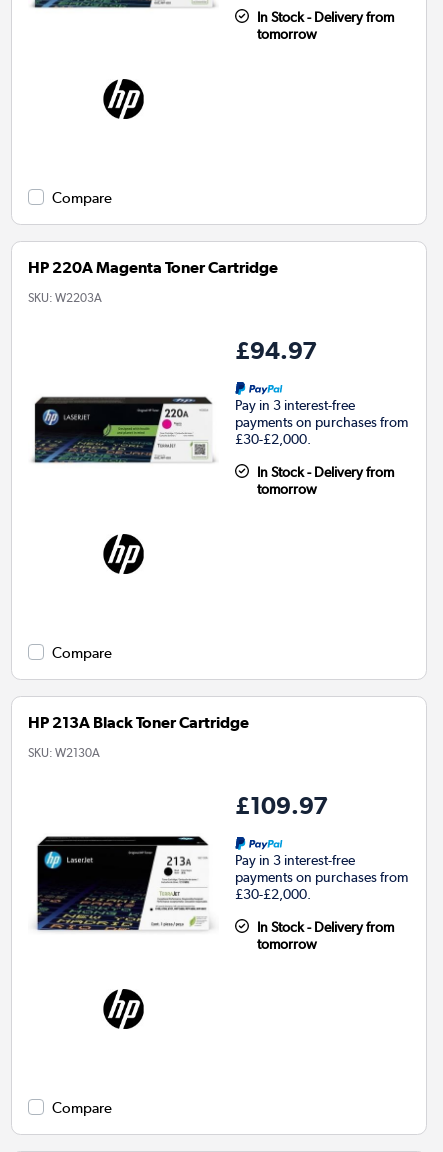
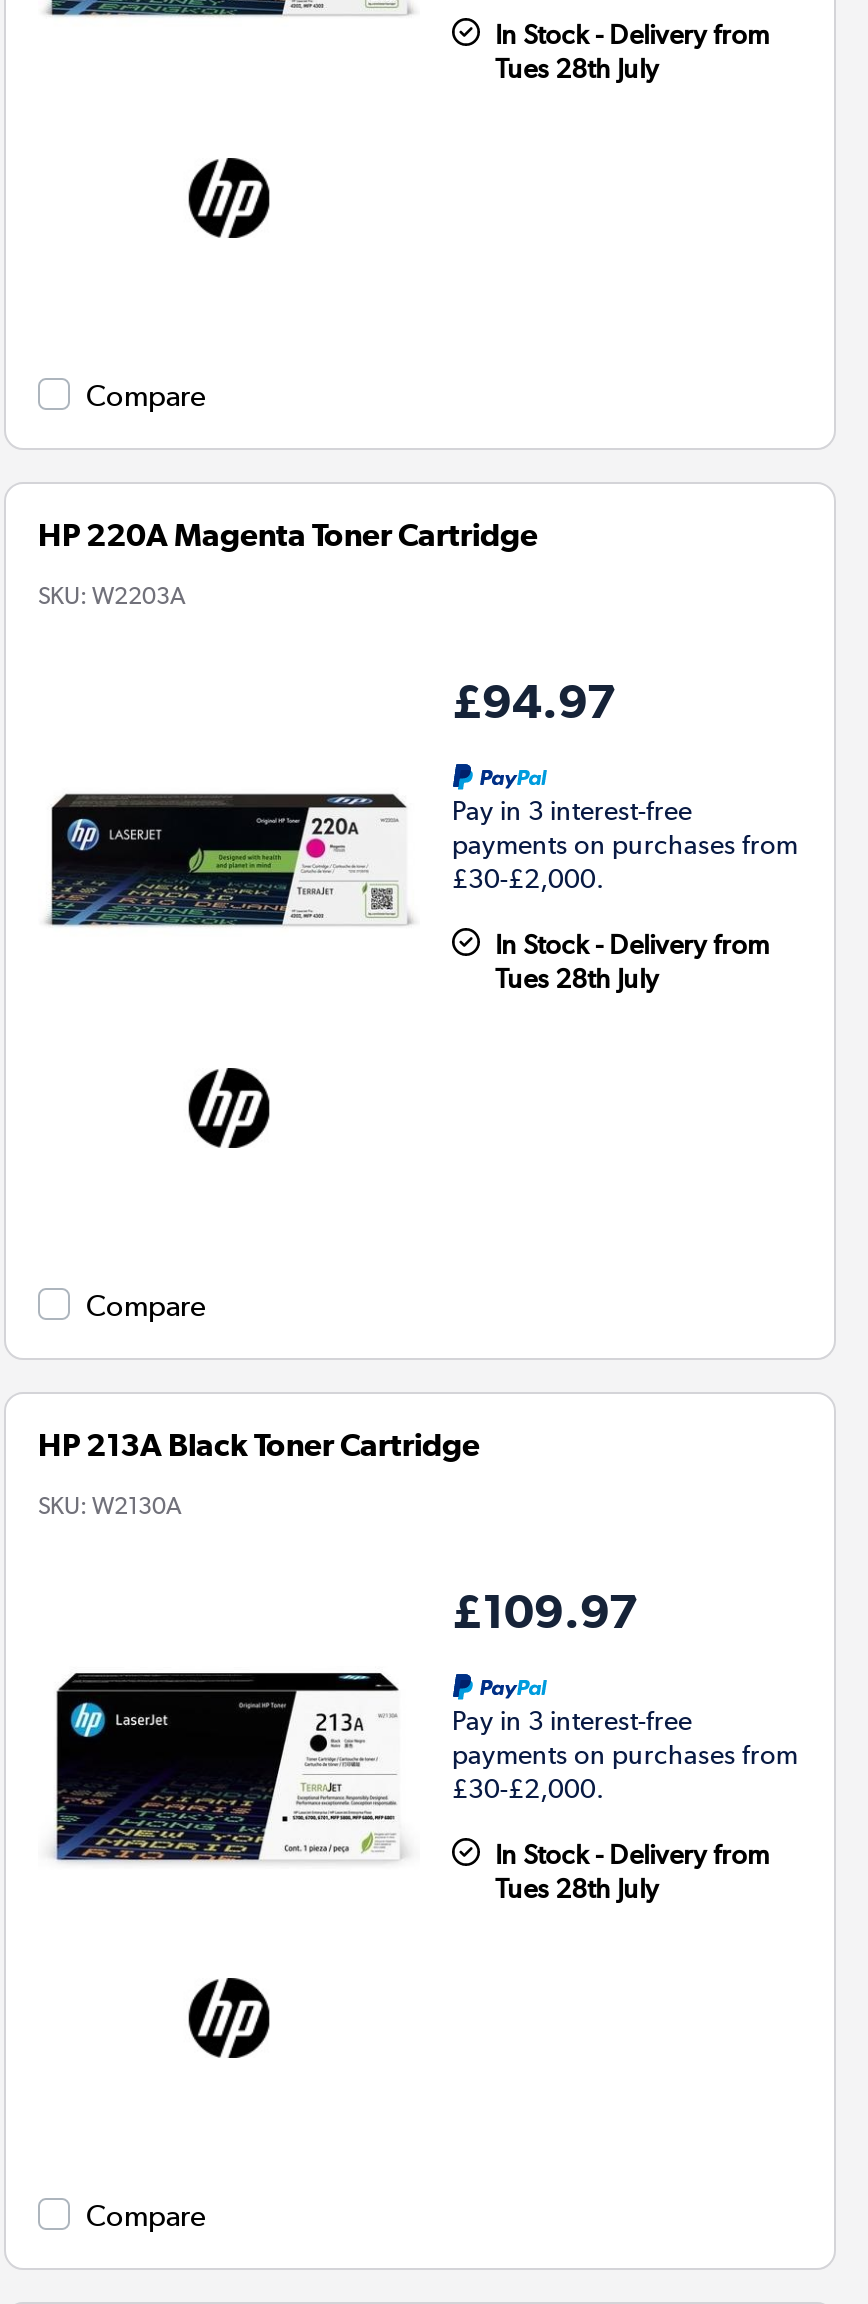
- tomorrow
+ Tues 28th July

- tomorrow
+ Tues 28th July

- tomorrow
+ Tues 28th July
